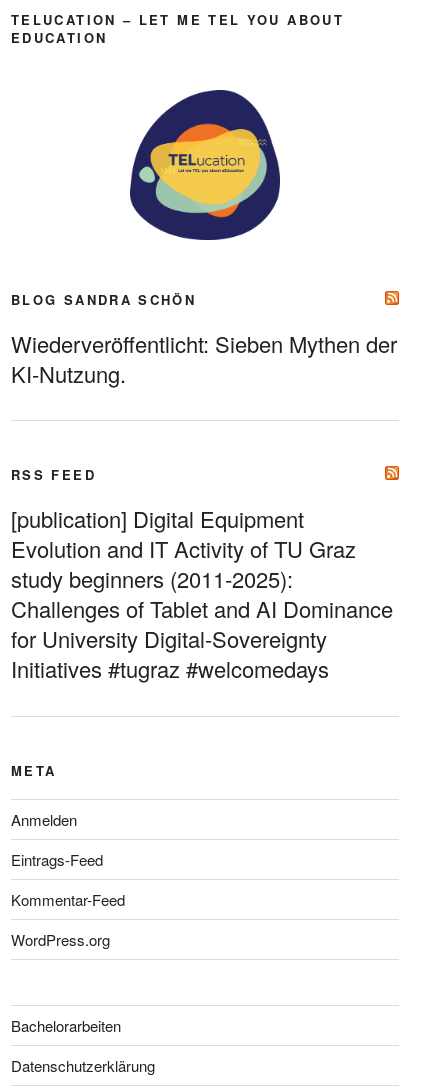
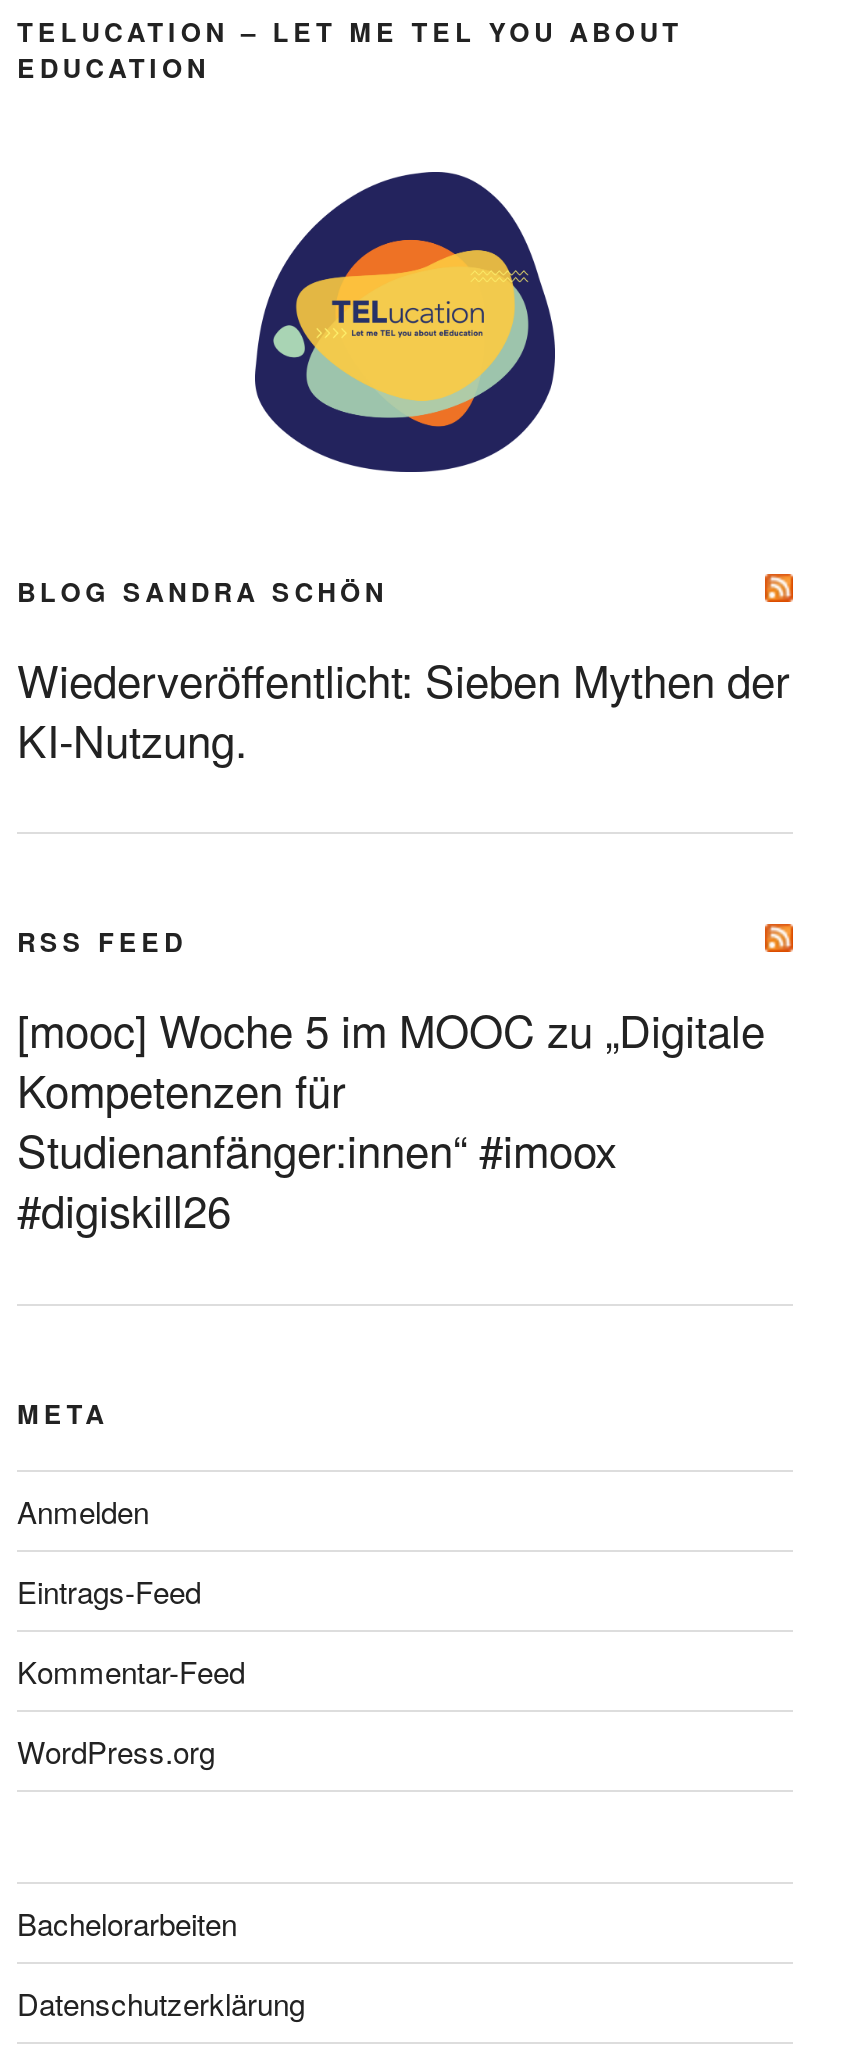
- [publication] Digital Equipment
- Evolution and IT Activity of TU Graz
- study beginners (2011-2025):
- Challenges of Tablet and AI Dominance
- for University Digital-Sovereignty
- Initiatives #tugraz #welcomedays
+ [mooc] Woche 5 im MOOC zu „Digitale
+ Kompetenzen für
+ Studienanfänger:innen“ #imoox
+ #digiskill26
